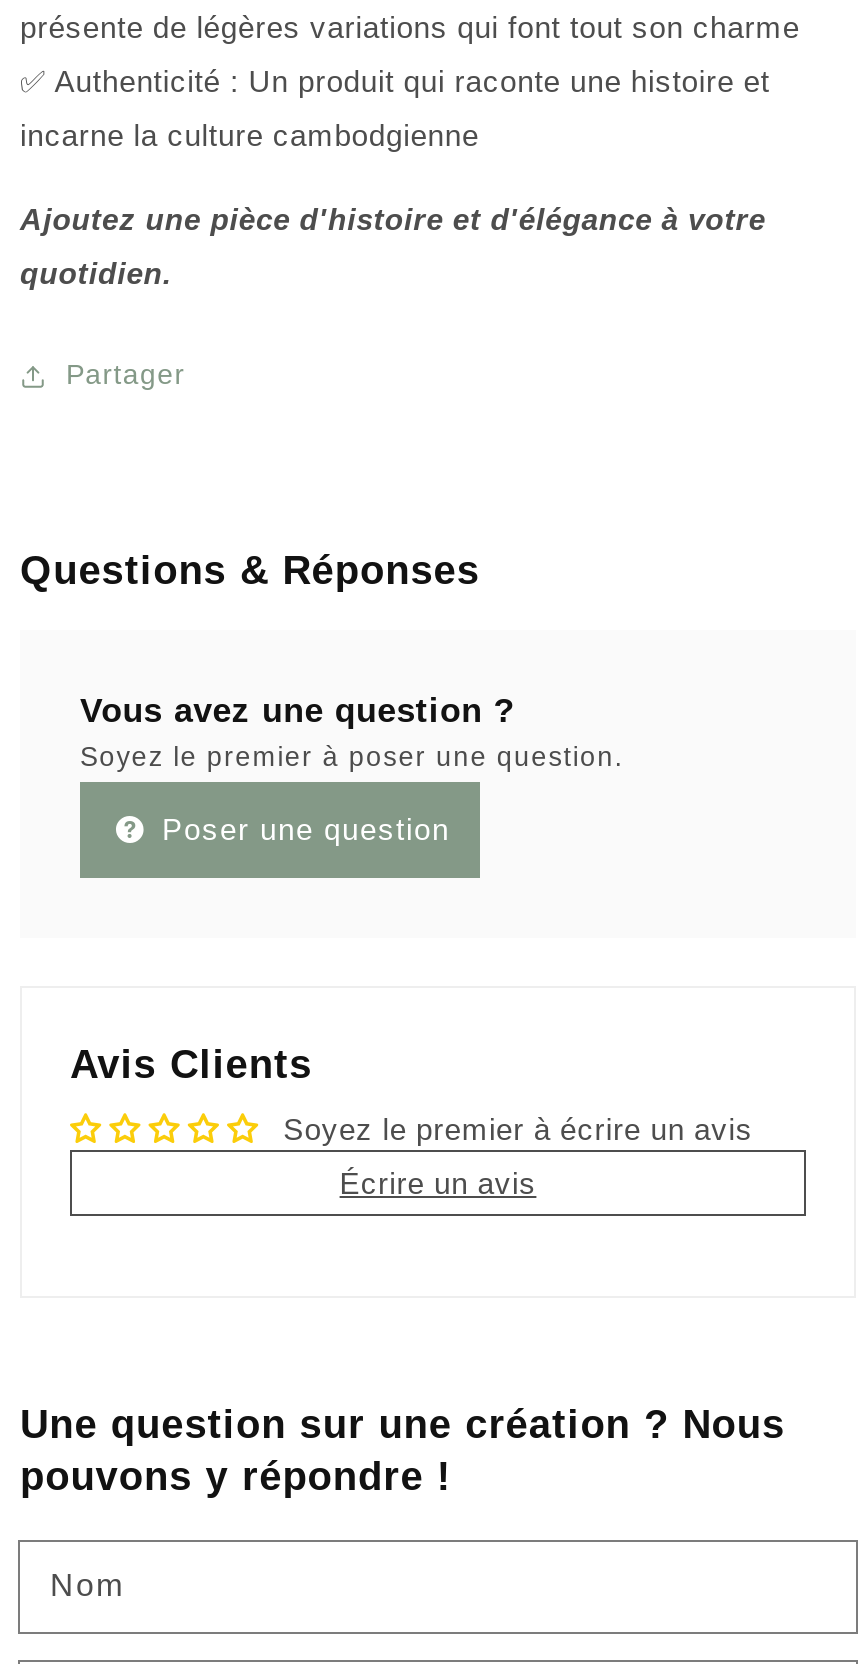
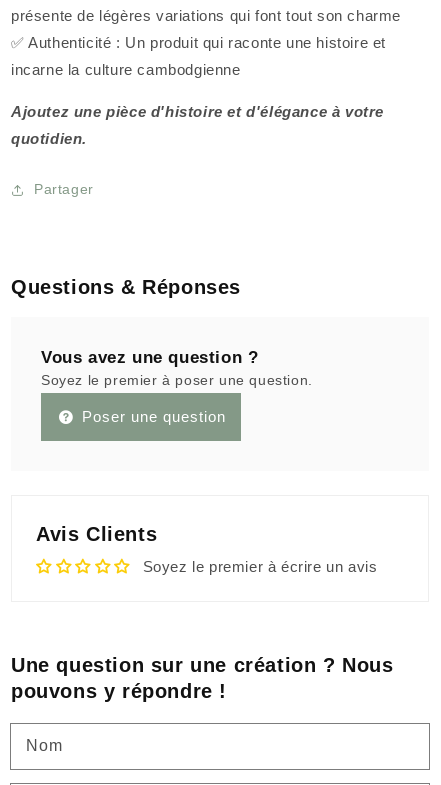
- Écrire un avis
